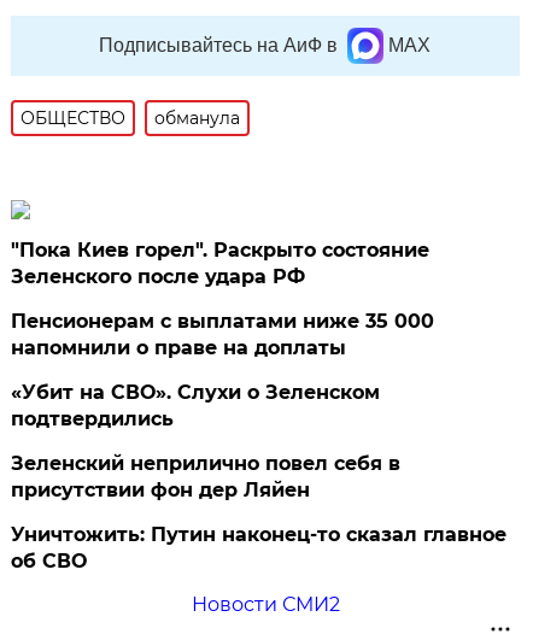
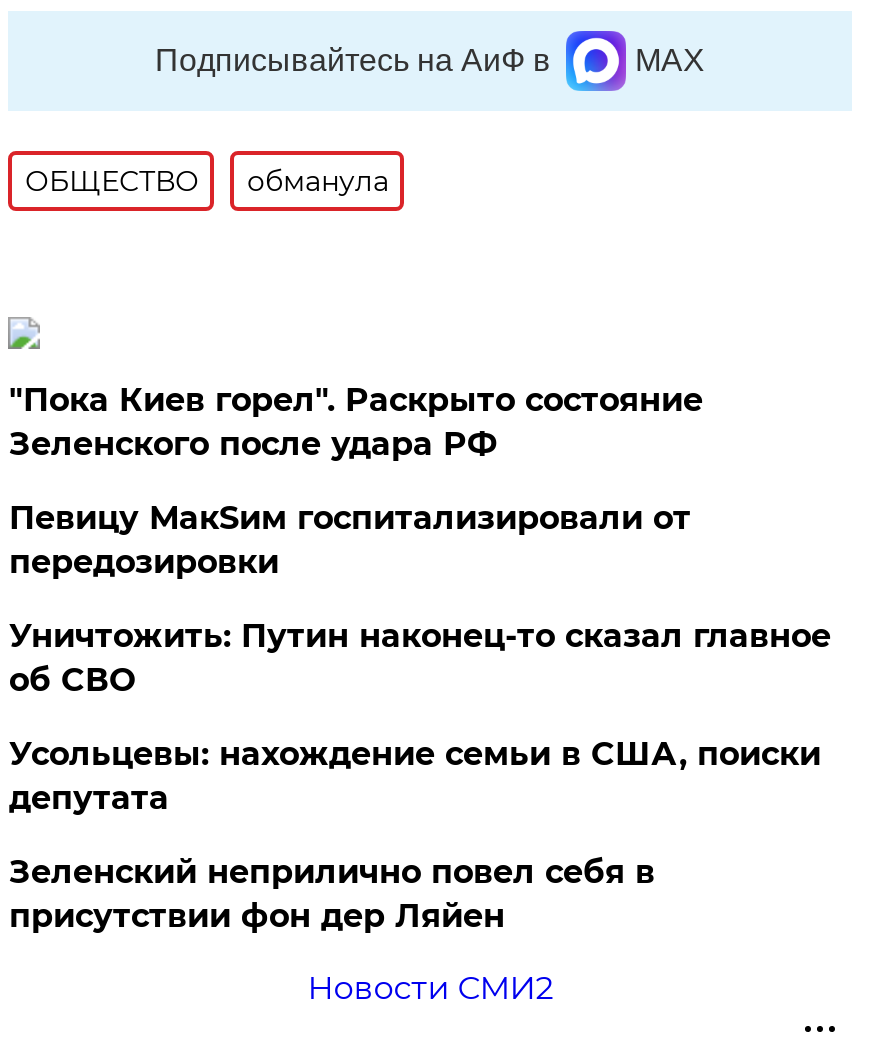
- Пенсионерам с выплатами ниже 35 000
- напомнили о праве на доплаты
- «Убит на СВО». Слухи о Зеленском
- подтвердились
+ Певицу МакSим госпитализировали от
+ передозировки
+ Усольцевы: нахождение семьи в США, поиски
+ депутата

moved down: Зеленский неприлично повел cебя в | присутствии фон дер Ляйен

moved up: Уничтожить: Путин наконец-то сказал главное | об СВО
